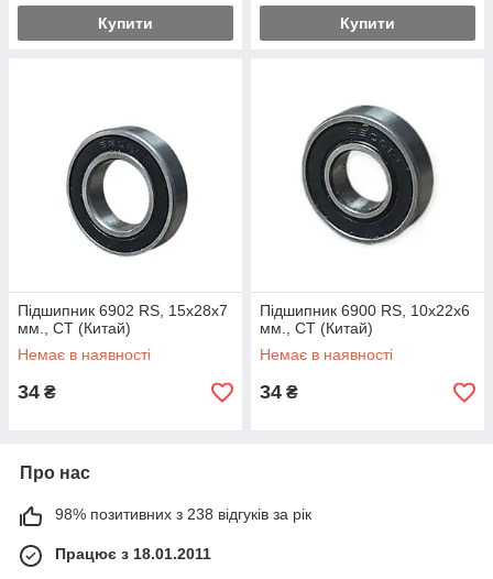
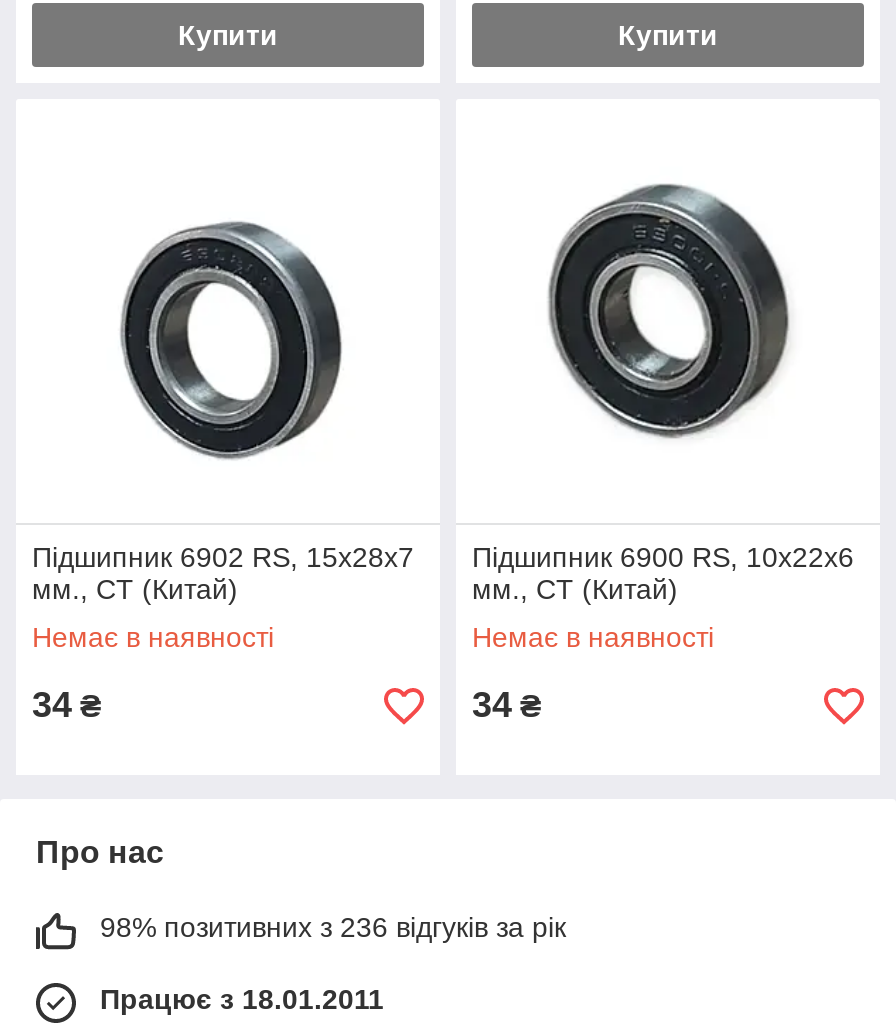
- 98% позитивних з 238 відгуків за рік
+ 98% позитивних з 236 відгуків за рік
